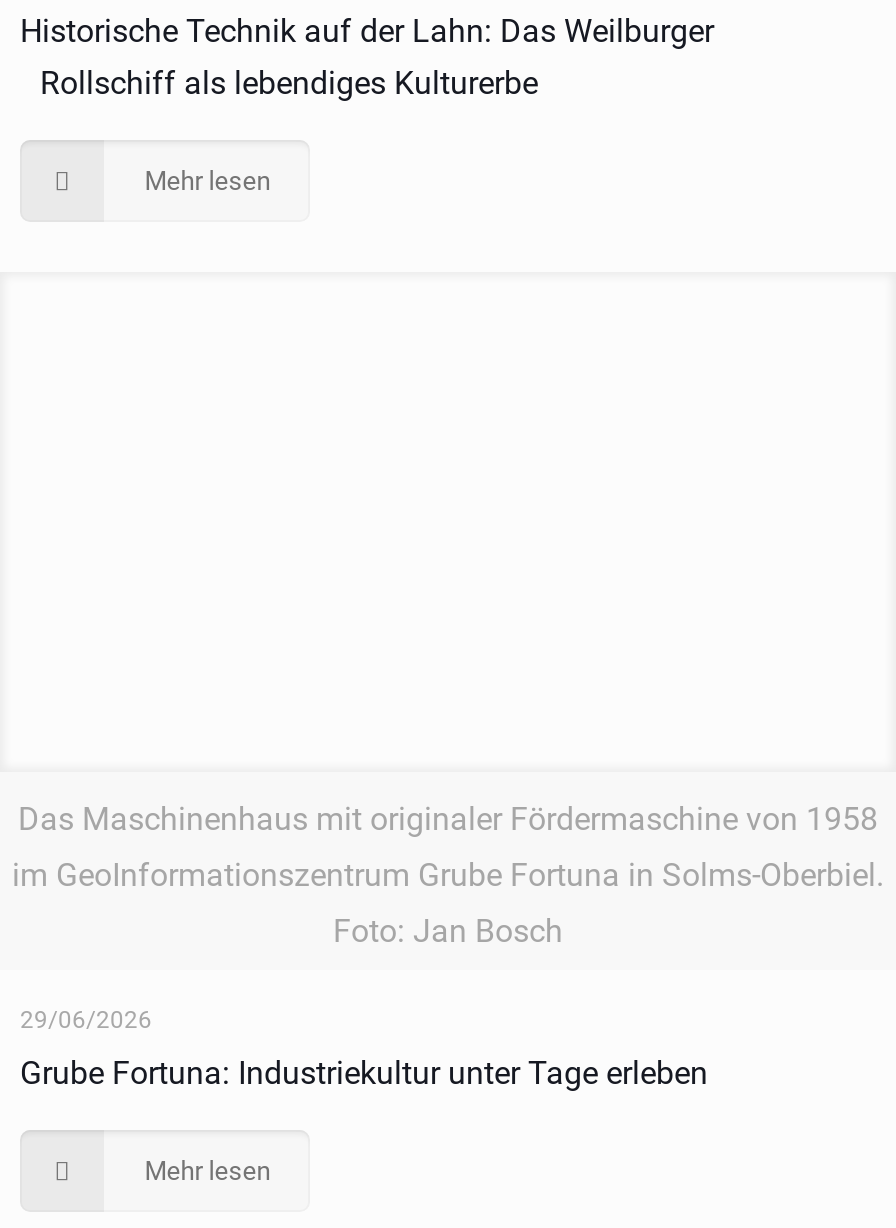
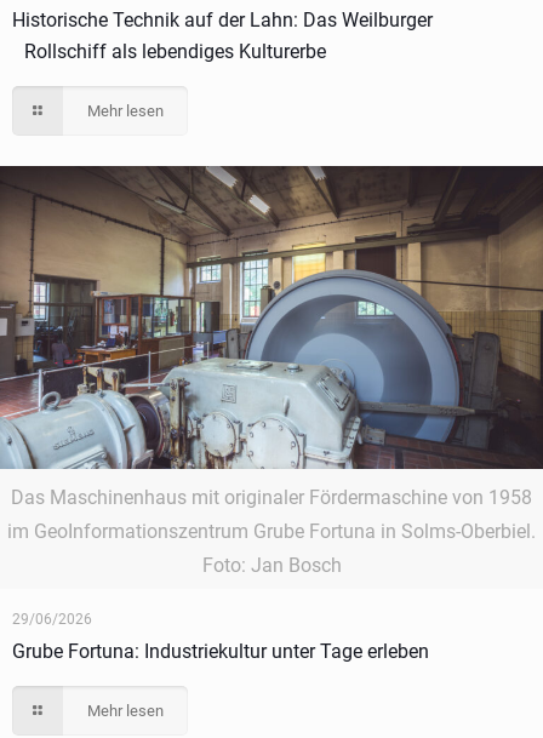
+ [image]
